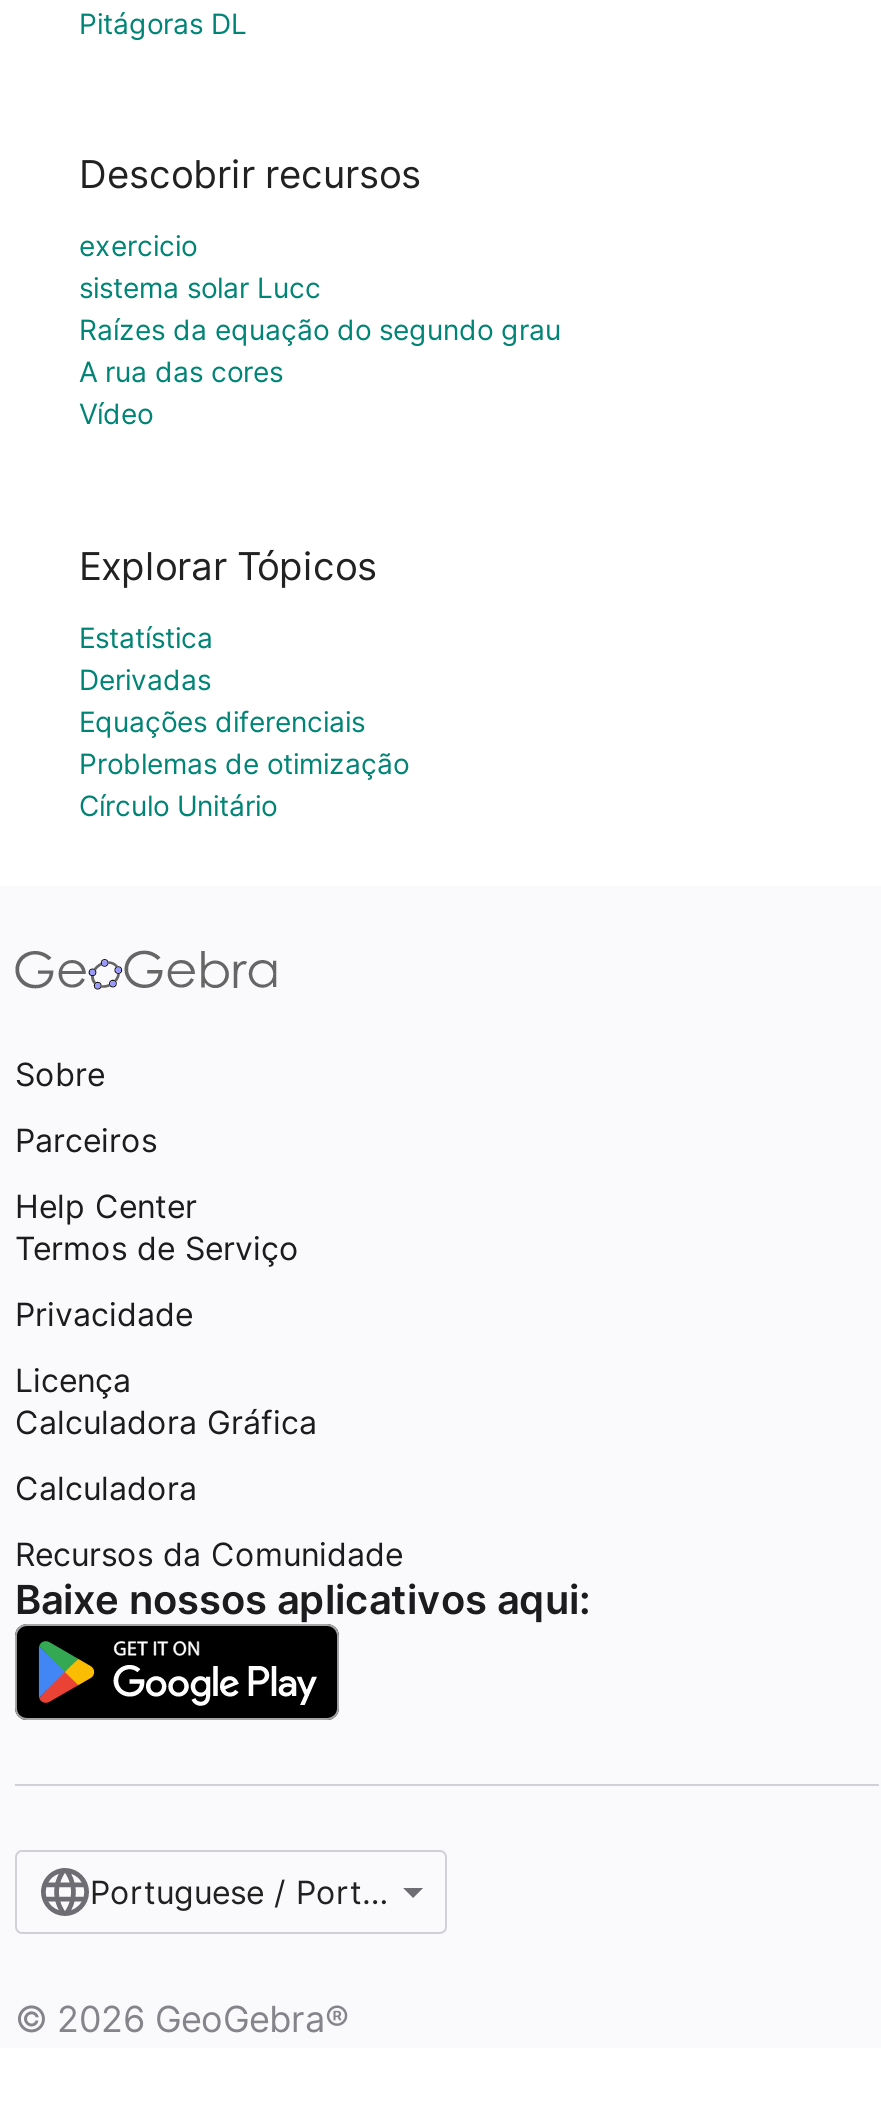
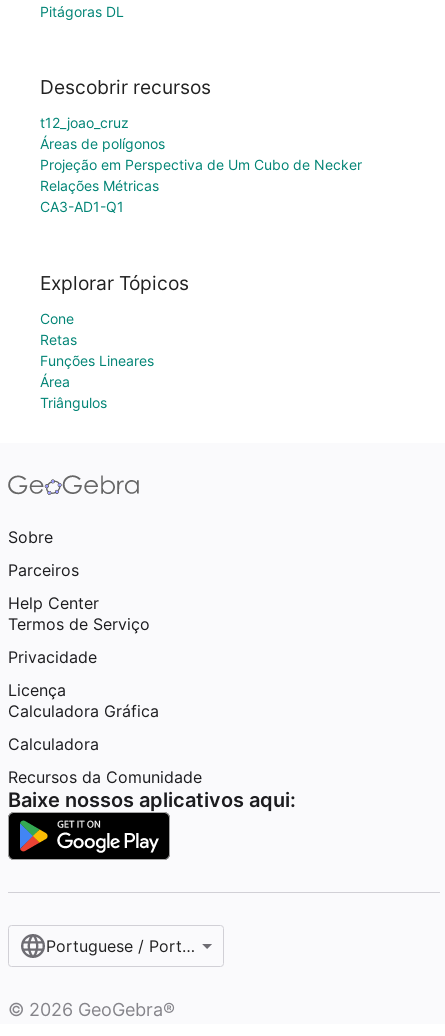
- exercicio
- sistema solar Lucc
- Raízes da equação do segundo grau
- A rua das cores
- Vídeo
+ t12_joao_cruz
+ Áreas de polígonos
+ Projeção em Perspectiva de Um Cubo de Necker
+ Relações Métricas
+ CA3-AD1-Q1

- Estatística
- Derivadas
- Equações diferenciais
- Problemas de otimização
- Círculo Unitário
+ Cone
+ Retas
+ Funções Lineares
+ Área
+ Triângulos
